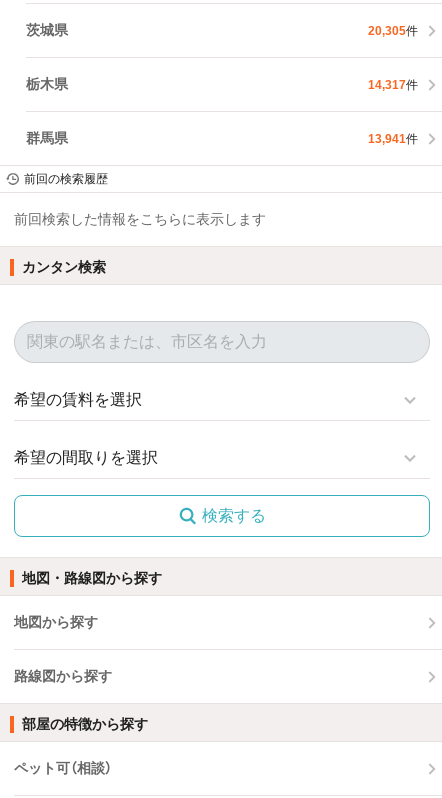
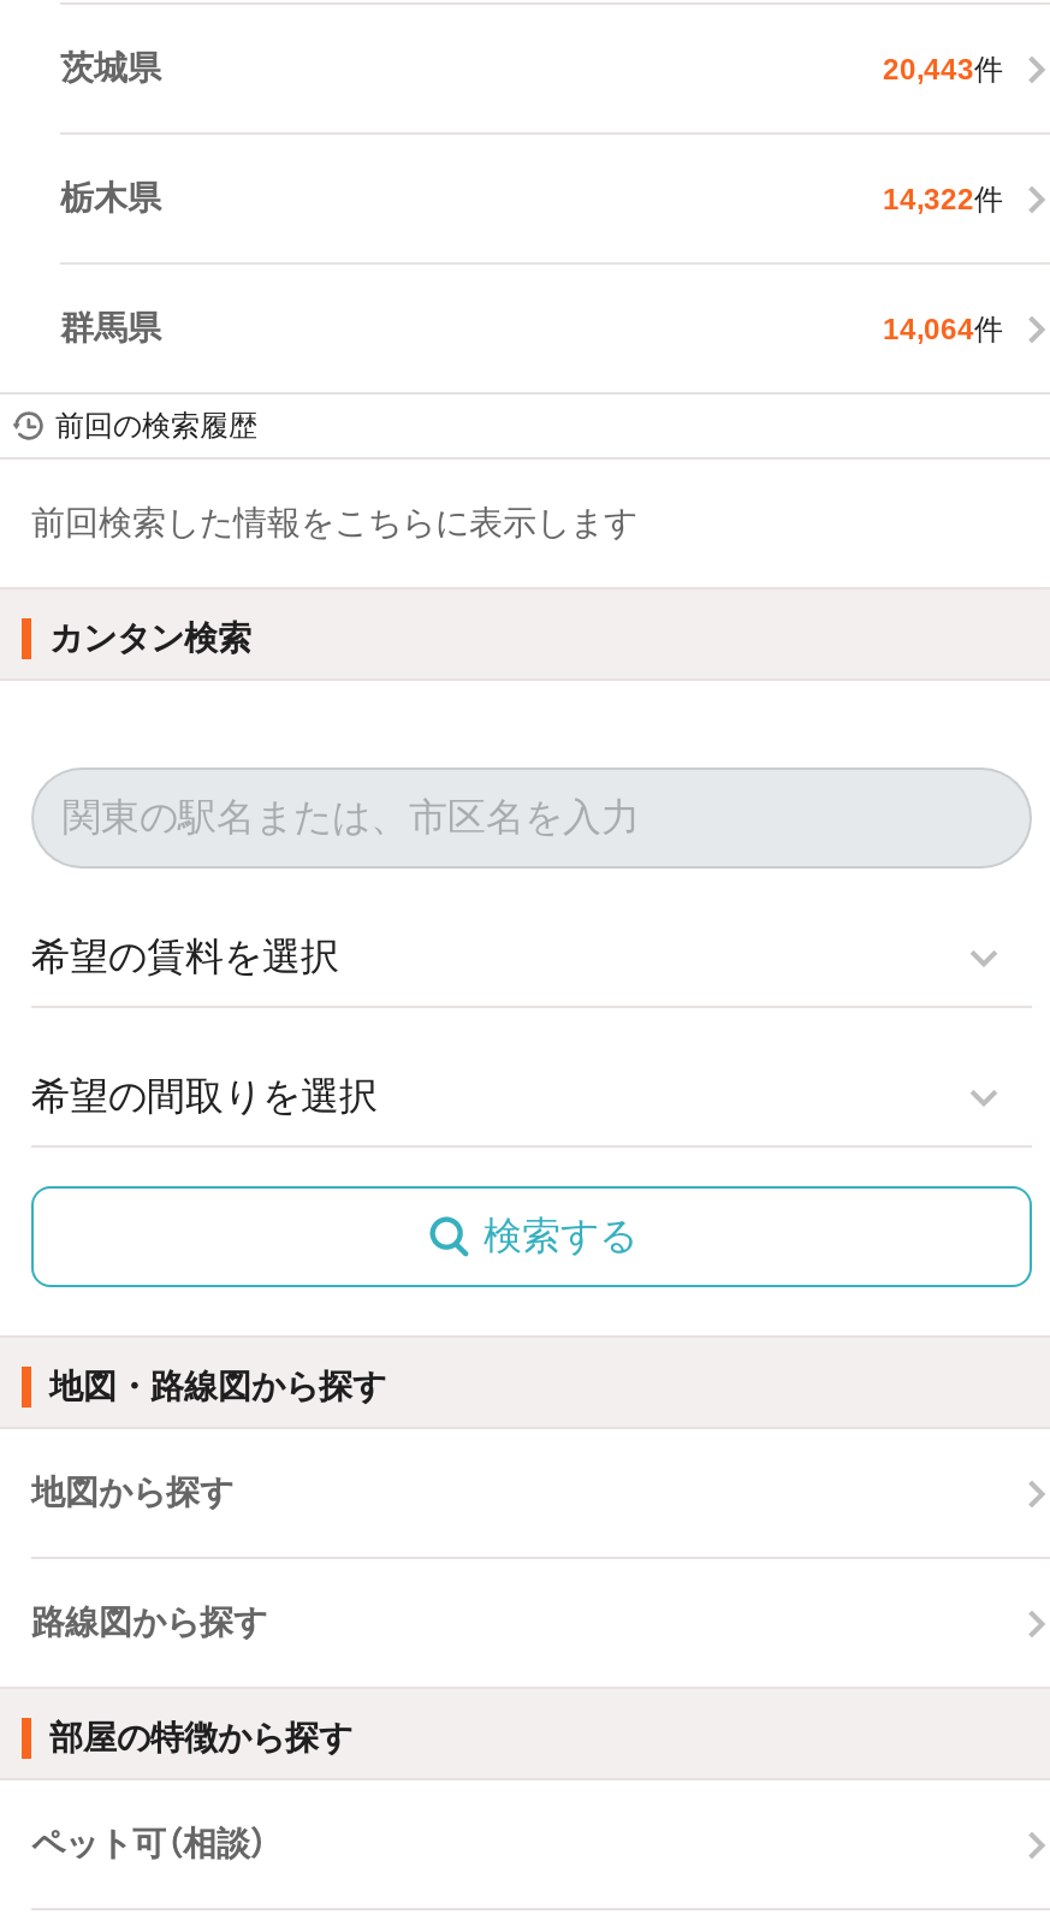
- 20,305件
+ 20,443件

- 14,317件
+ 14,322件

- 13,941件
+ 14,064件
